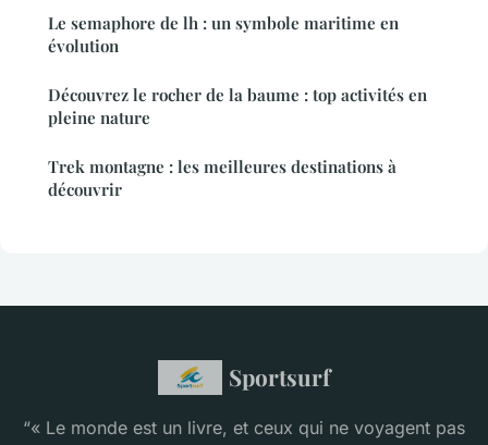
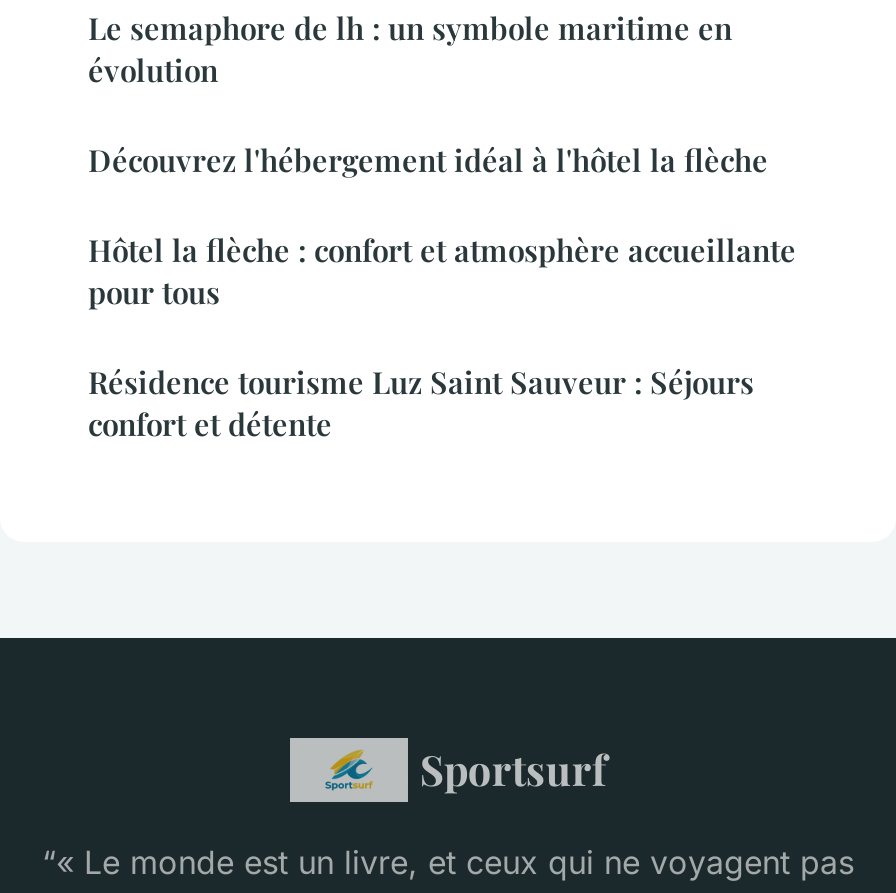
- Découvrez le rocher de la baume : top activités en
- pleine nature
- Trek montagne : les meilleures destinations à
- découvrir
+ Découvrez l'hébergement idéal à l'hôtel la flèche
+ Hôtel la flèche : confort et atmosphère accueillante
+ pour tous
+ Résidence tourisme Luz Saint Sauveur : Séjours
+ confort et détente
